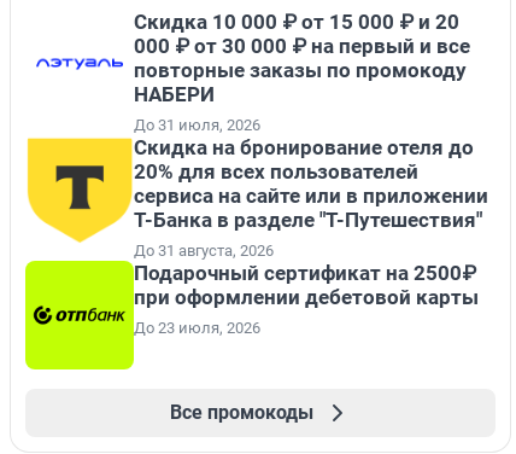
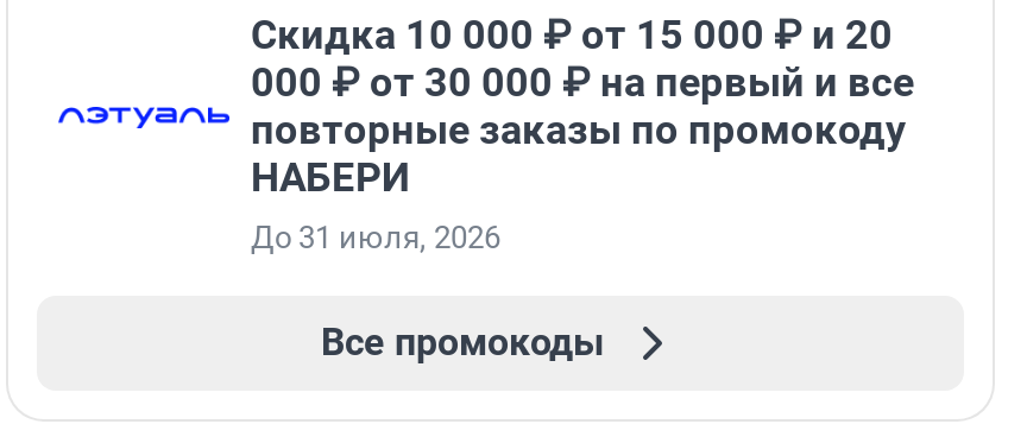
- [image]
- Скидка на бронирование отеля до
- 20% для всех пользователей
- сервиса на сайте или в приложении
- Т-Банка в разделе "Т-Путешествия"
- До 31 августа, 2026
- Подарочный сертификат на 2500₽
- при оформлении дебетовой карты
- До 23 июля, 2026

- [image]
